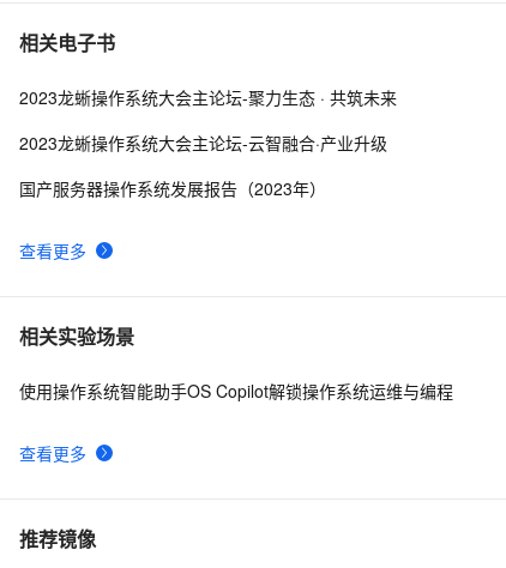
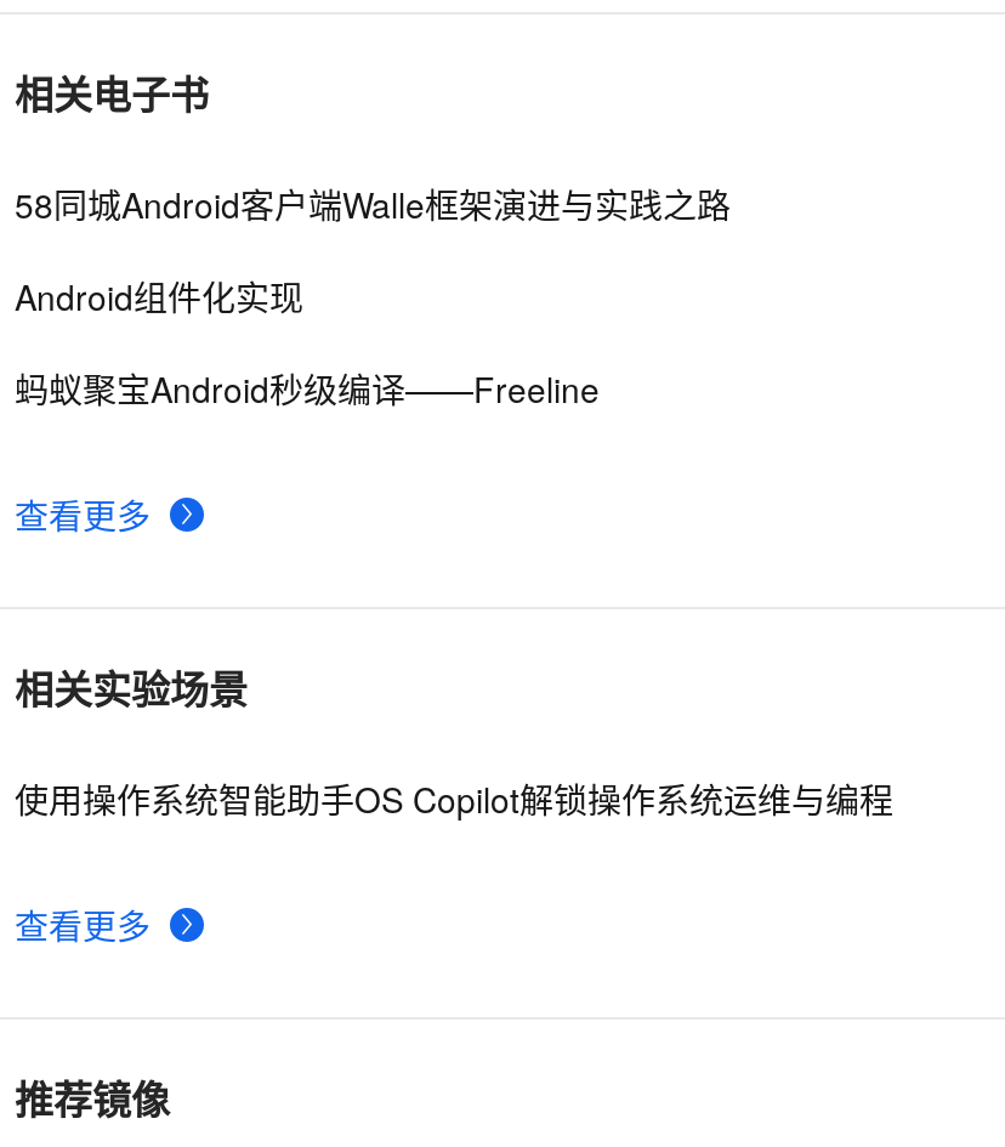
- 2023龙蜥操作系统大会主论坛-聚力生态 · 共筑未来
+ 58同城Android客户端Walle框架演进与实践之路

- 2023龙蜥操作系统大会主论坛-云智融合·产业升级
+ Android组件化实现

- 国产服务器操作系统发展报告（2023年）
+ 蚂蚁聚宝Android秒级编译——Freeline
